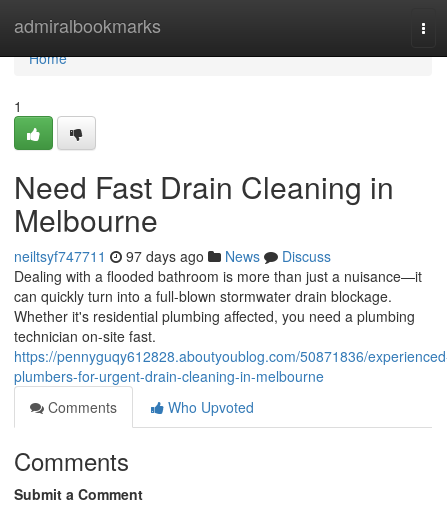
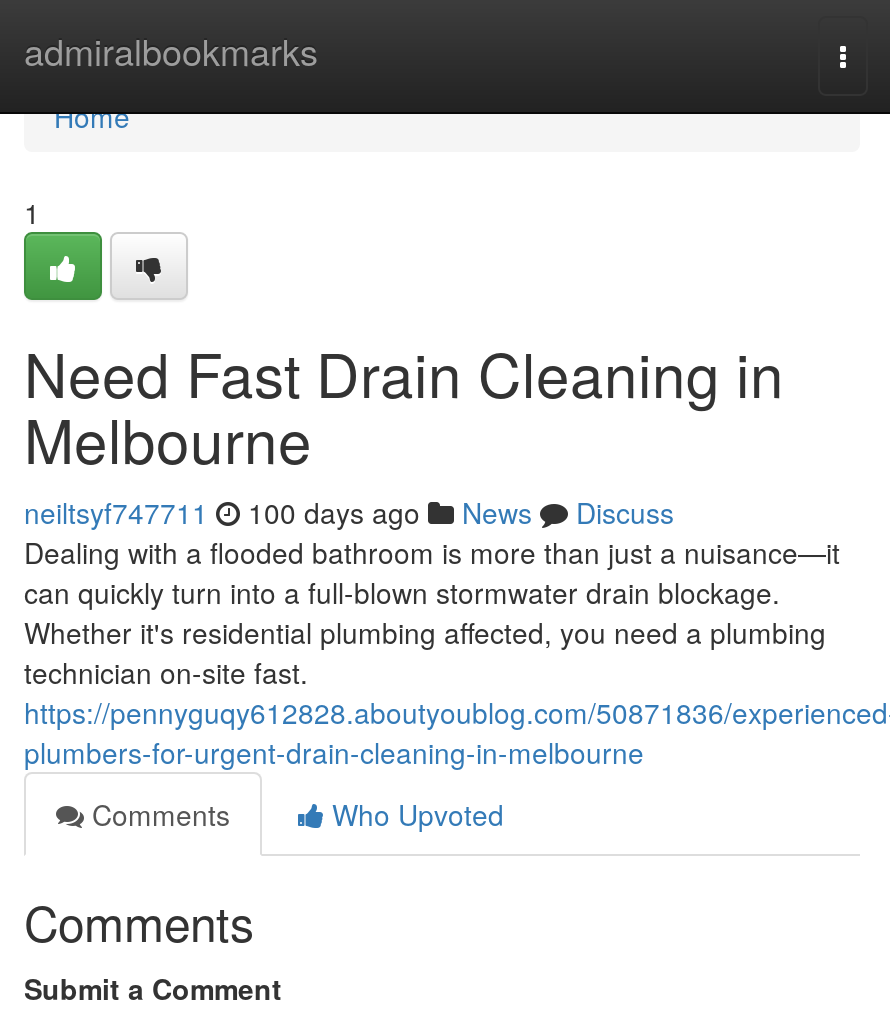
- neiltsyf747711 97 days ago News Discuss
+ neiltsyf747711 100 days ago News Discuss
